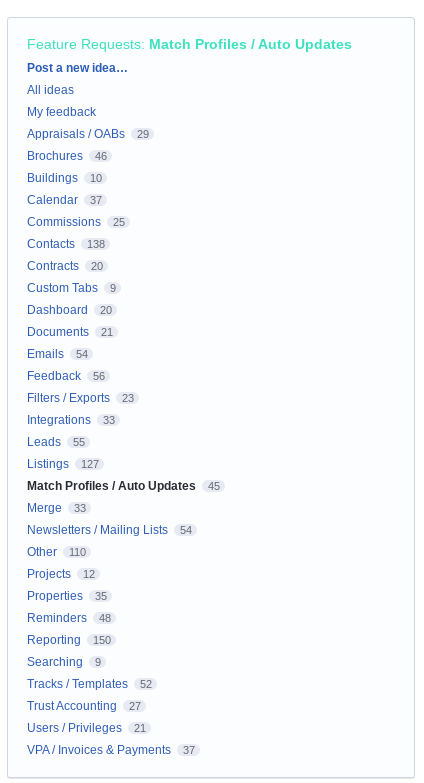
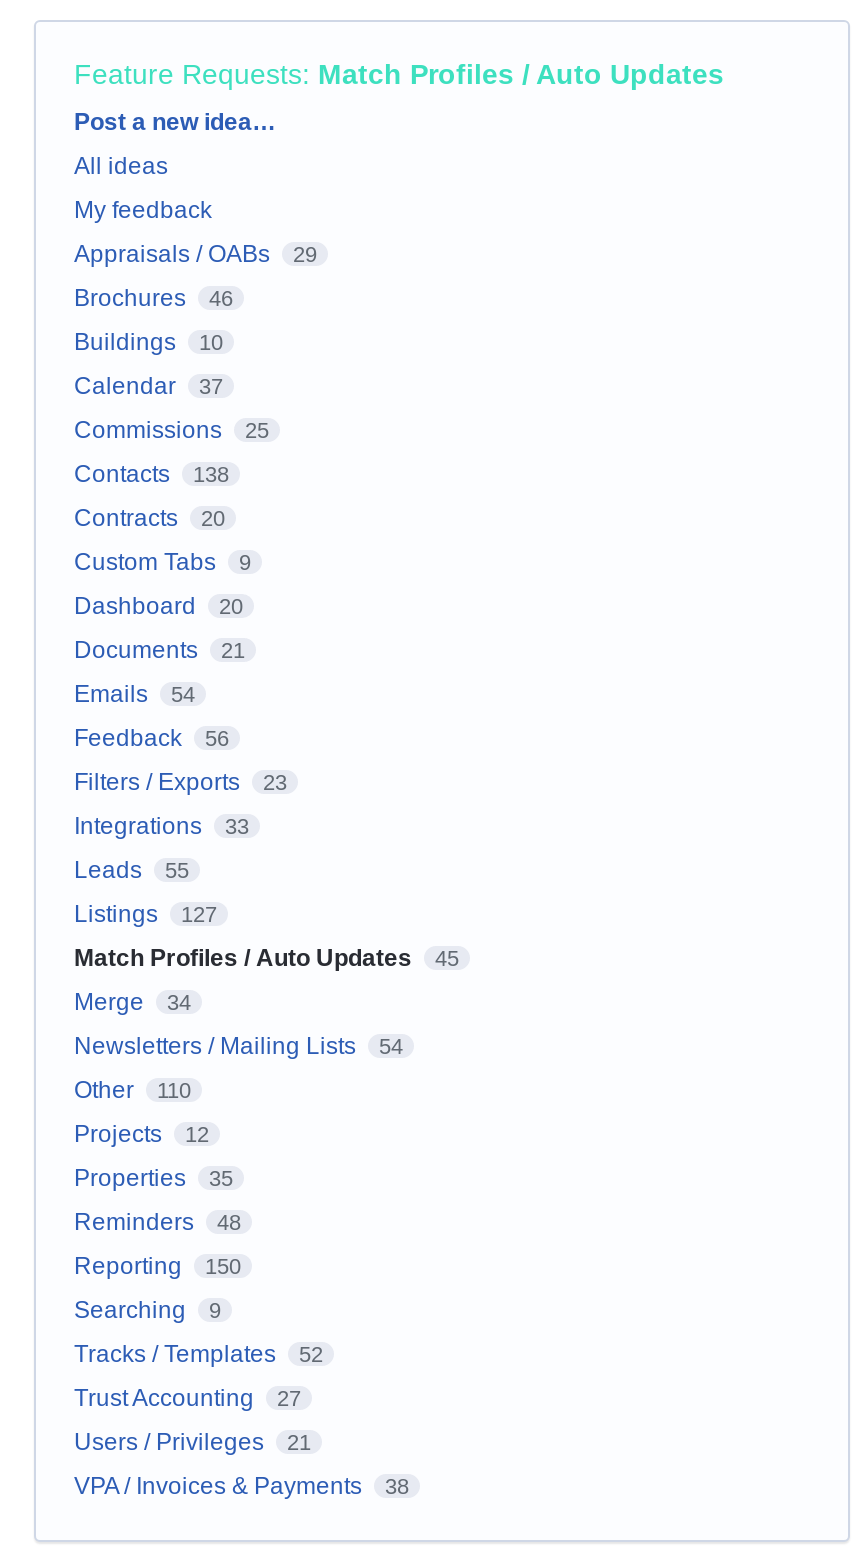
- Merge 33
+ Merge 34

- VPA / Invoices & Payments 37
+ VPA / Invoices & Payments 38
